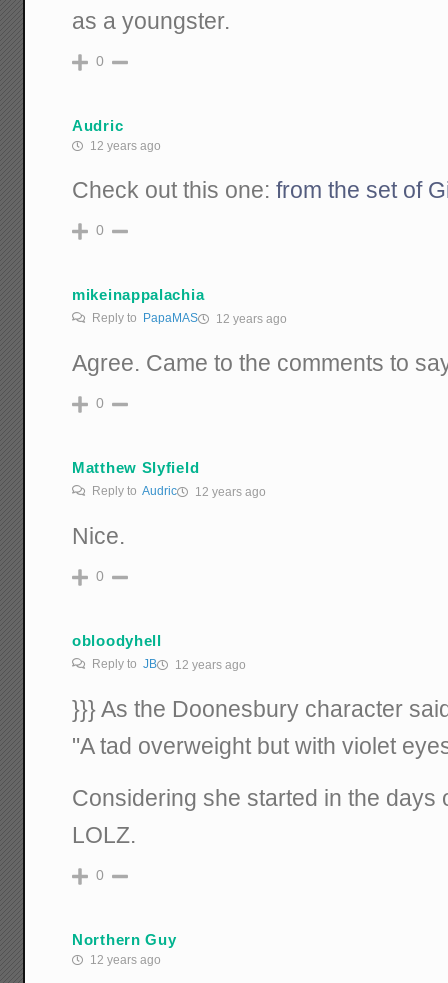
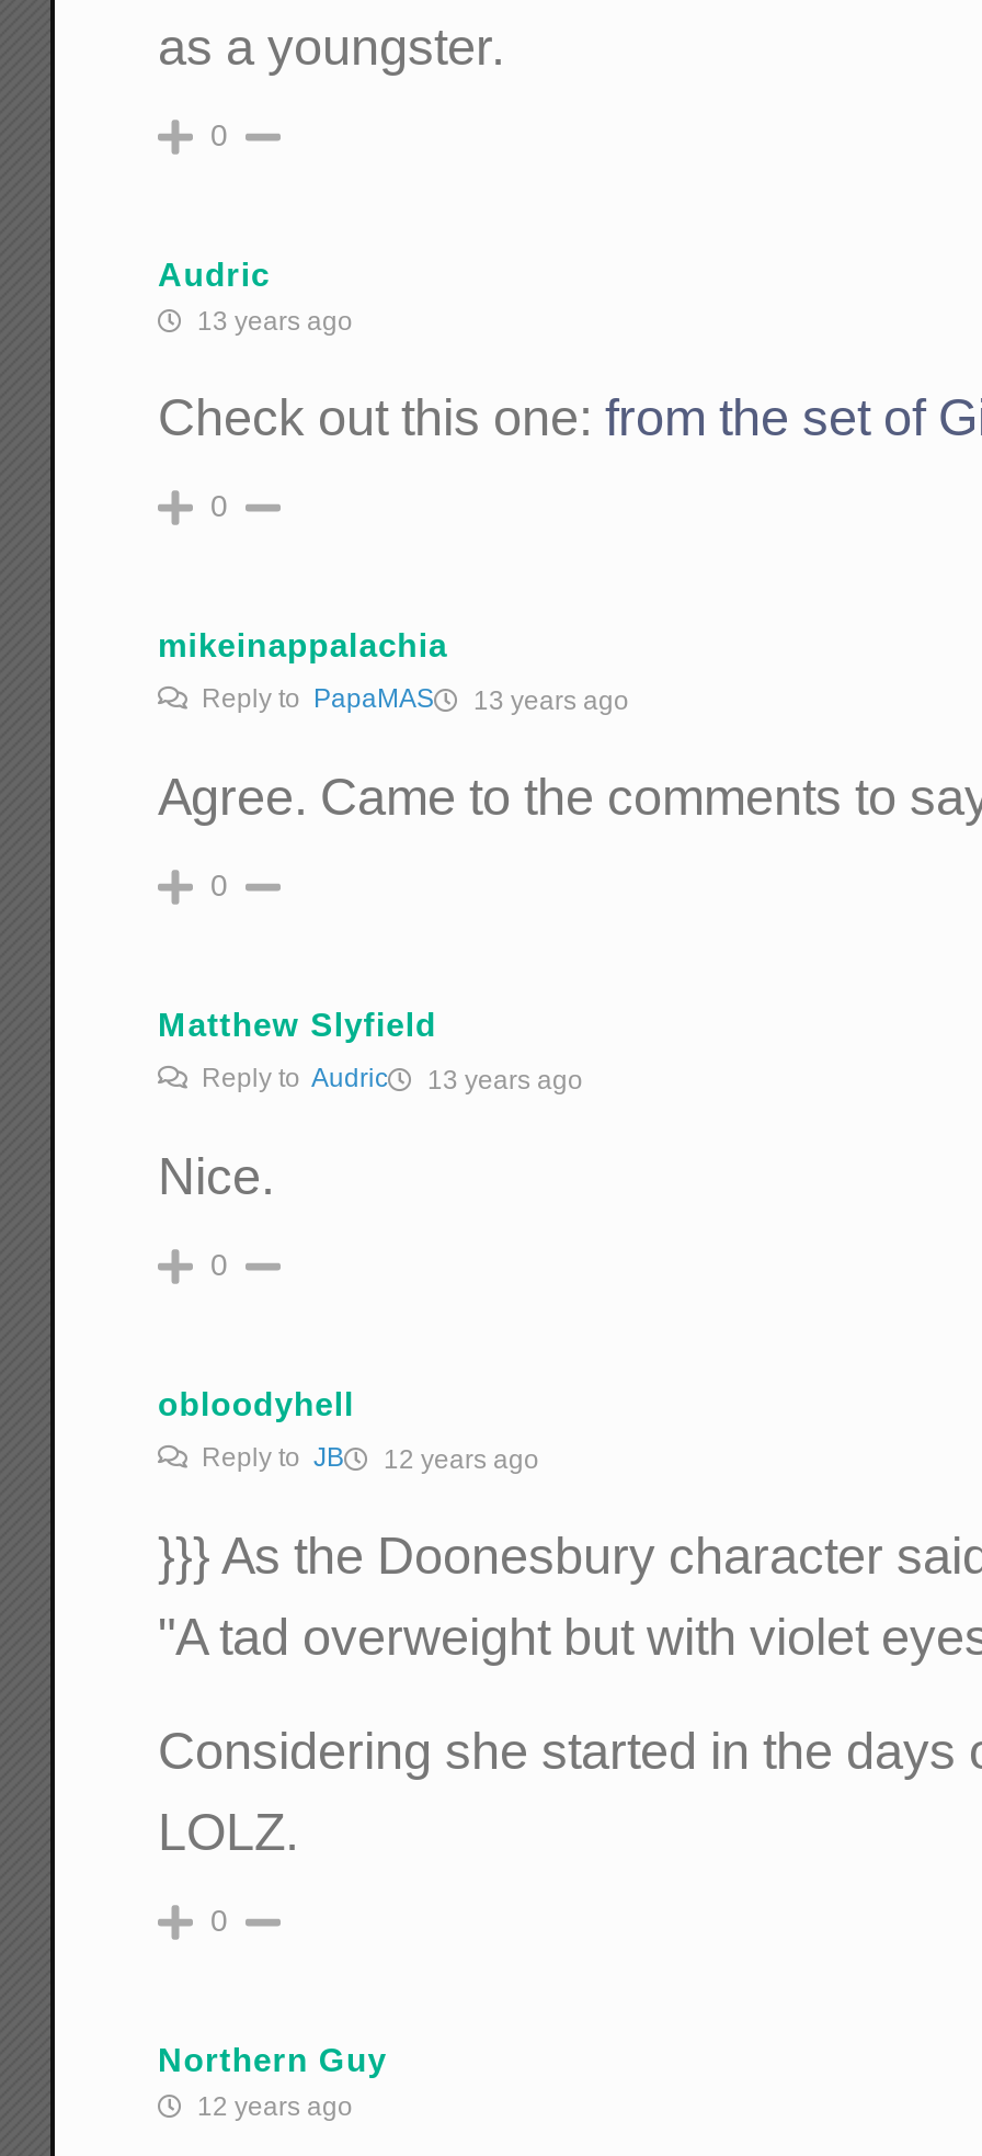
- 12 years ago
+ 13 years ago

- Reply to PapaMAS 12 years ago
+ Reply to PapaMAS 13 years ago

- Reply to Audric 12 years ago
+ Reply to Audric 13 years ago
